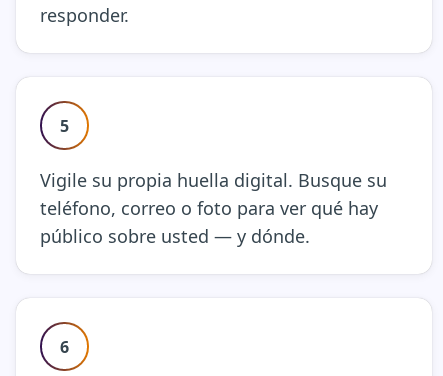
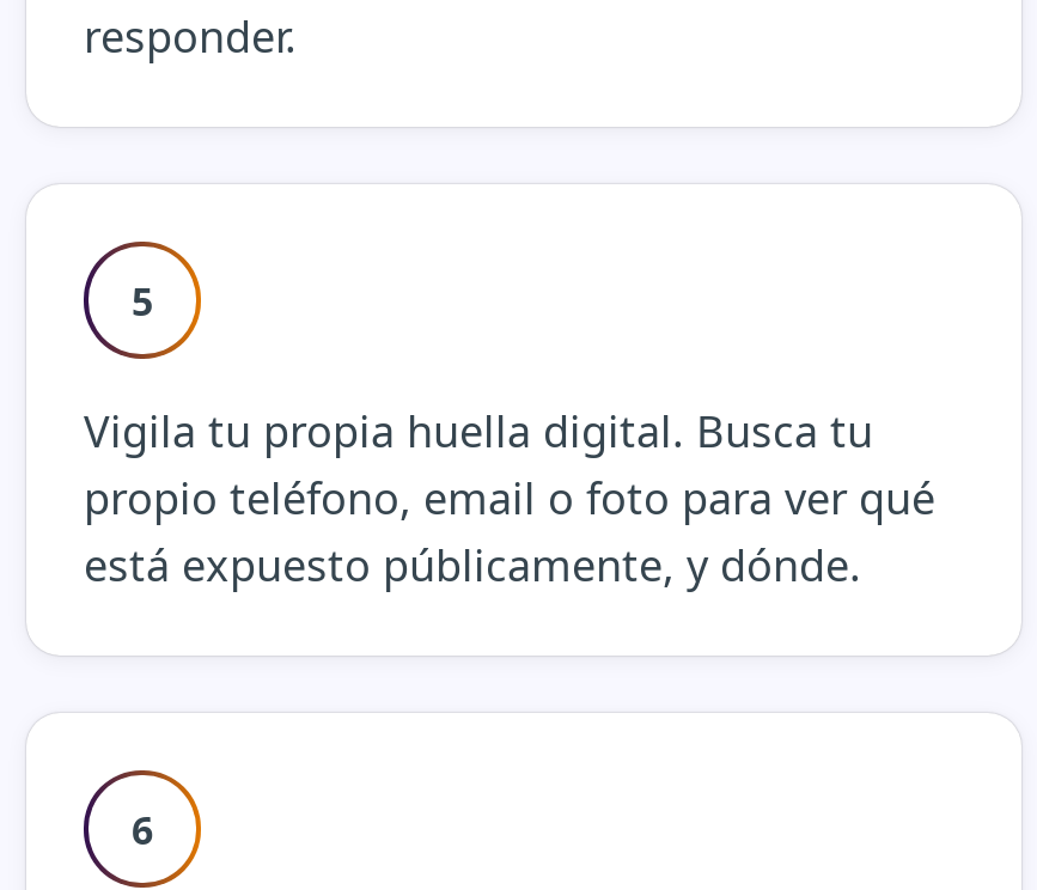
- Vigile su propia huella digital. Busque su
- teléfono, correo o foto para ver qué hay
- público sobre usted — y dónde.
+ Vigila tu propia huella digital. Busca tu
+ propio teléfono, email o foto para ver qué
+ está expuesto públicamente, y dónde.
